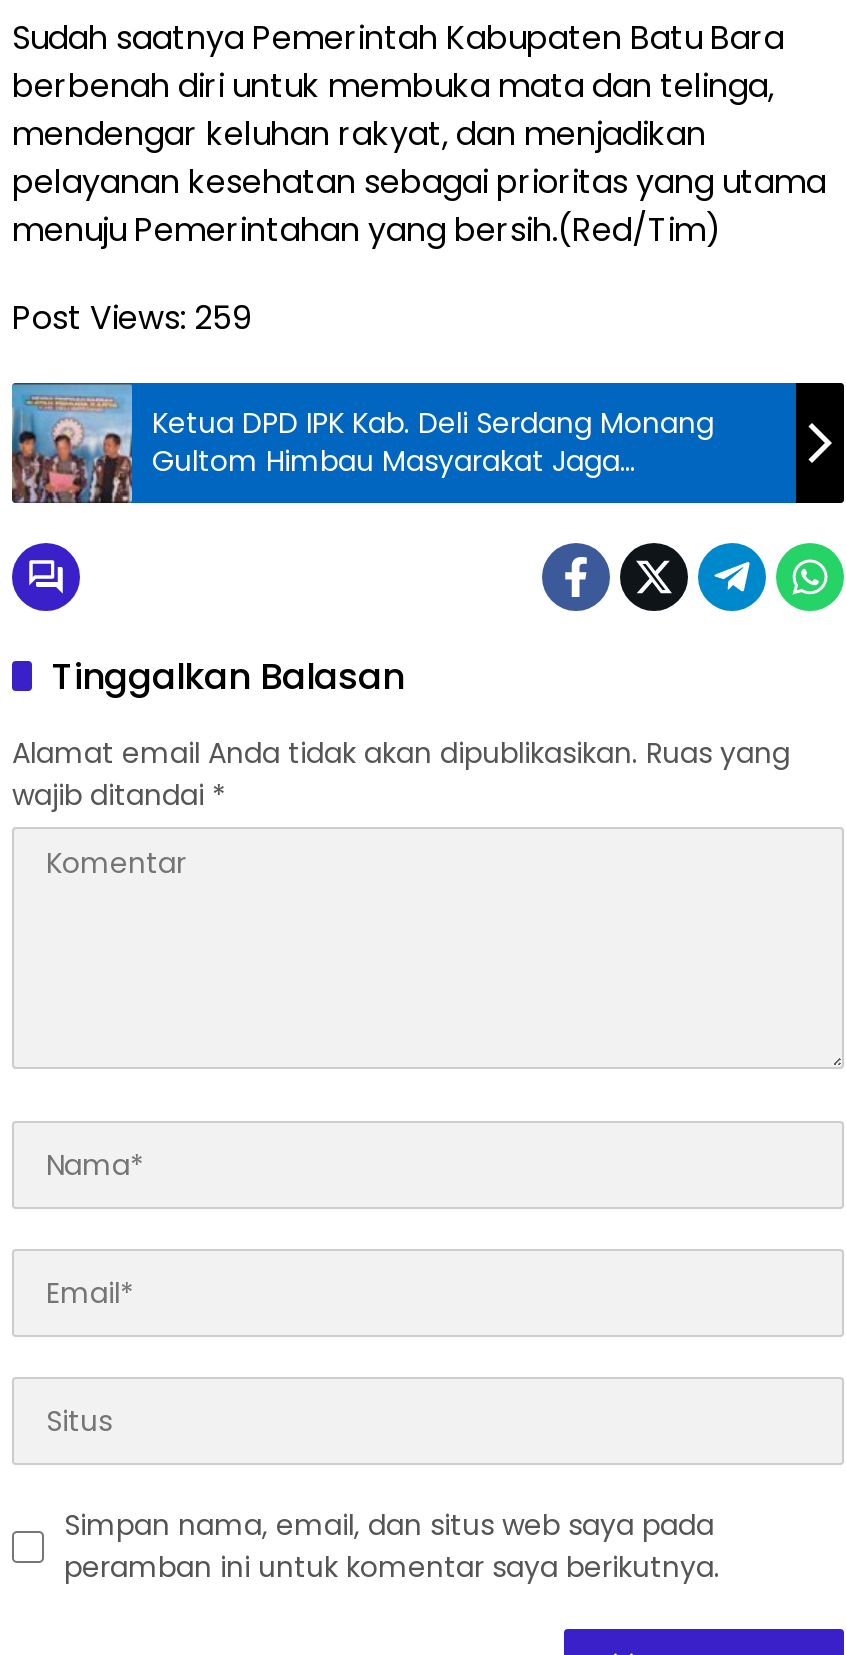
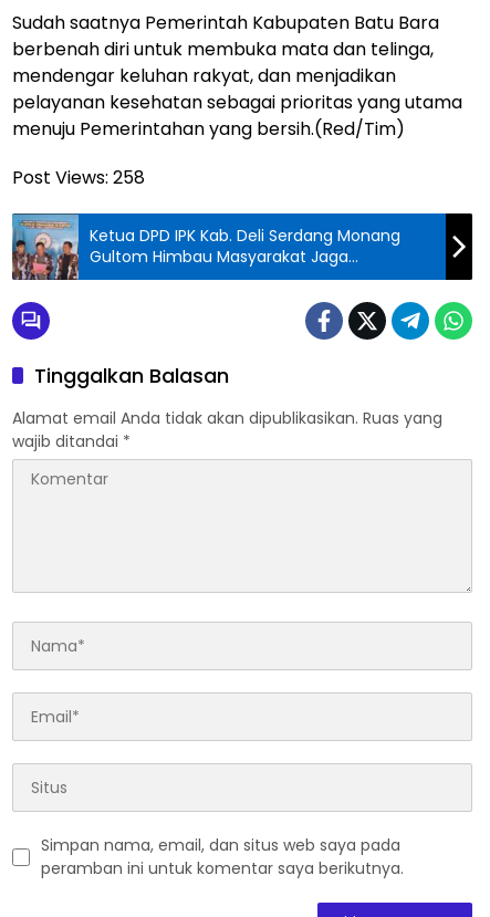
- Post Views: 259
+ Post Views: 258
